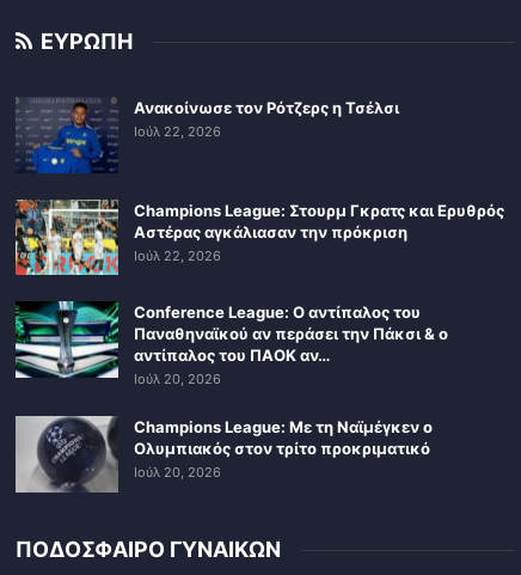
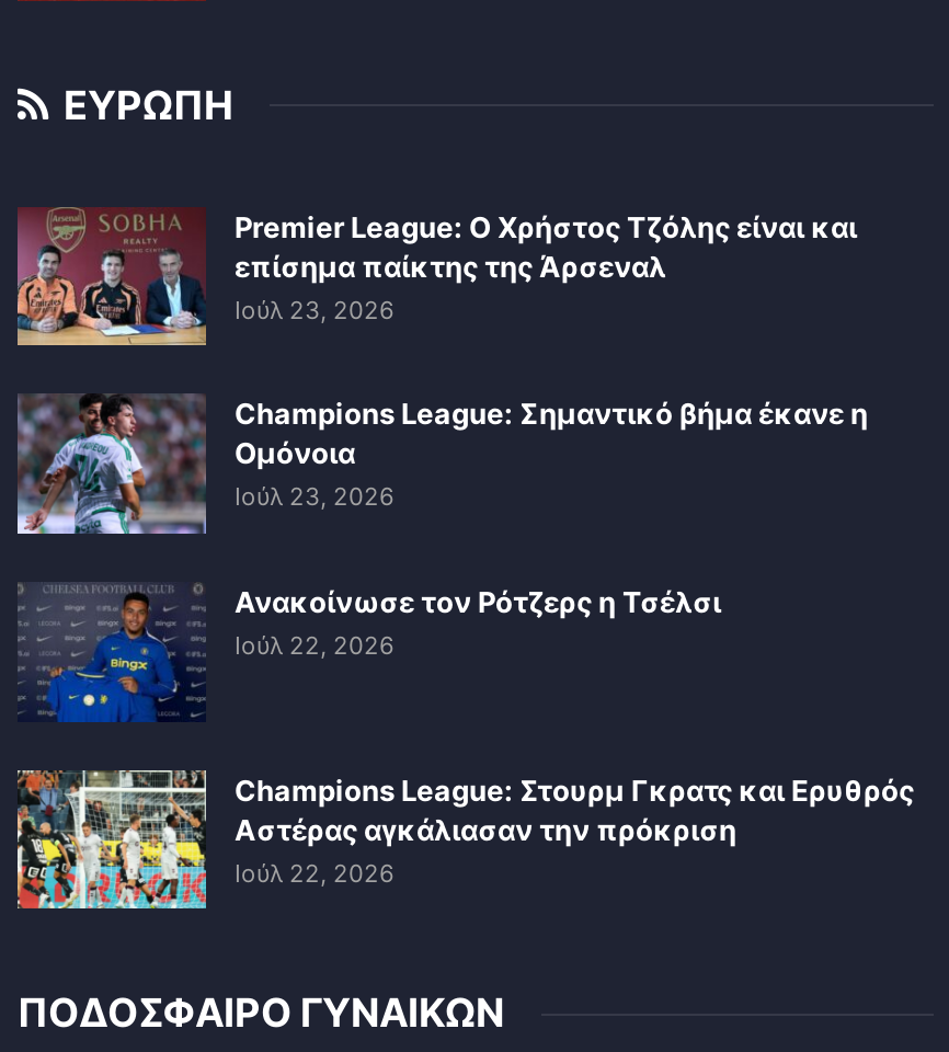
+ [image]
+ Premier League: Ο Χρήστος Τζόλης είναι και
+ επίσημα παίκτης της Άρσεναλ
+ Ιούλ 23, 2026
+ Champions League: Σημαντικό βήμα έκανε η
+ Ομόνοια
+ Ιούλ 23, 2026

+ [image]

moved down: [image] | Ανακοίνωσε τον Ρότζερς η Τσέλσι | Ιούλ 22, 2026 | Champions League: Στουρμ Γκρατς και Ερυθρός | Αστέρας αγκάλιασαν την πρόκριση | Ιούλ 22, 2026

- [image]
- Conference League: Ο αντίπαλος του
- Παναθηναϊκού αν περάσει την Πάκσι & ο
- αντίπαλος του ΠΑΟΚ αν…
- Ιούλ 20, 2026
- Champions League: Με τη Ναϊμέγκεν ο
- Ολυμπιακός στον τρίτο προκριματικό
- Ιούλ 20, 2026

- [image]
